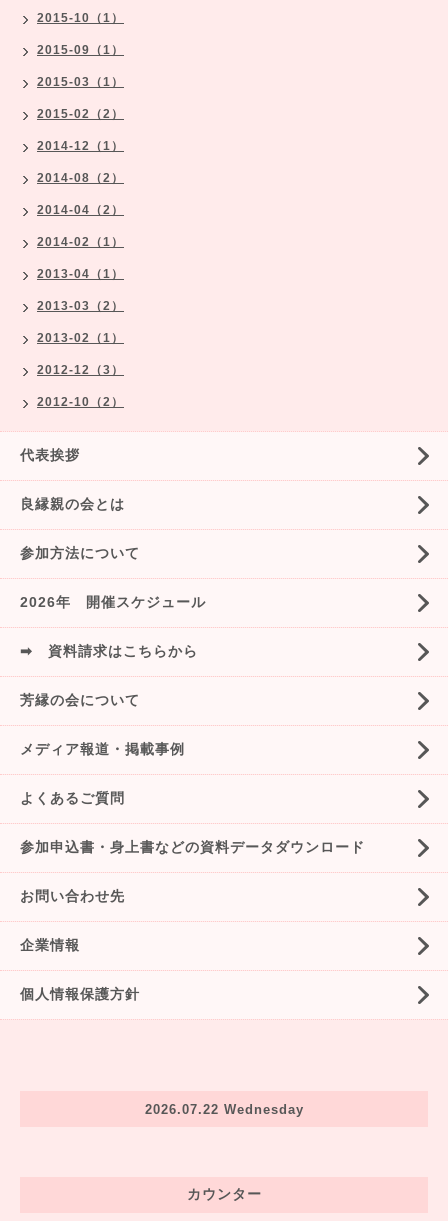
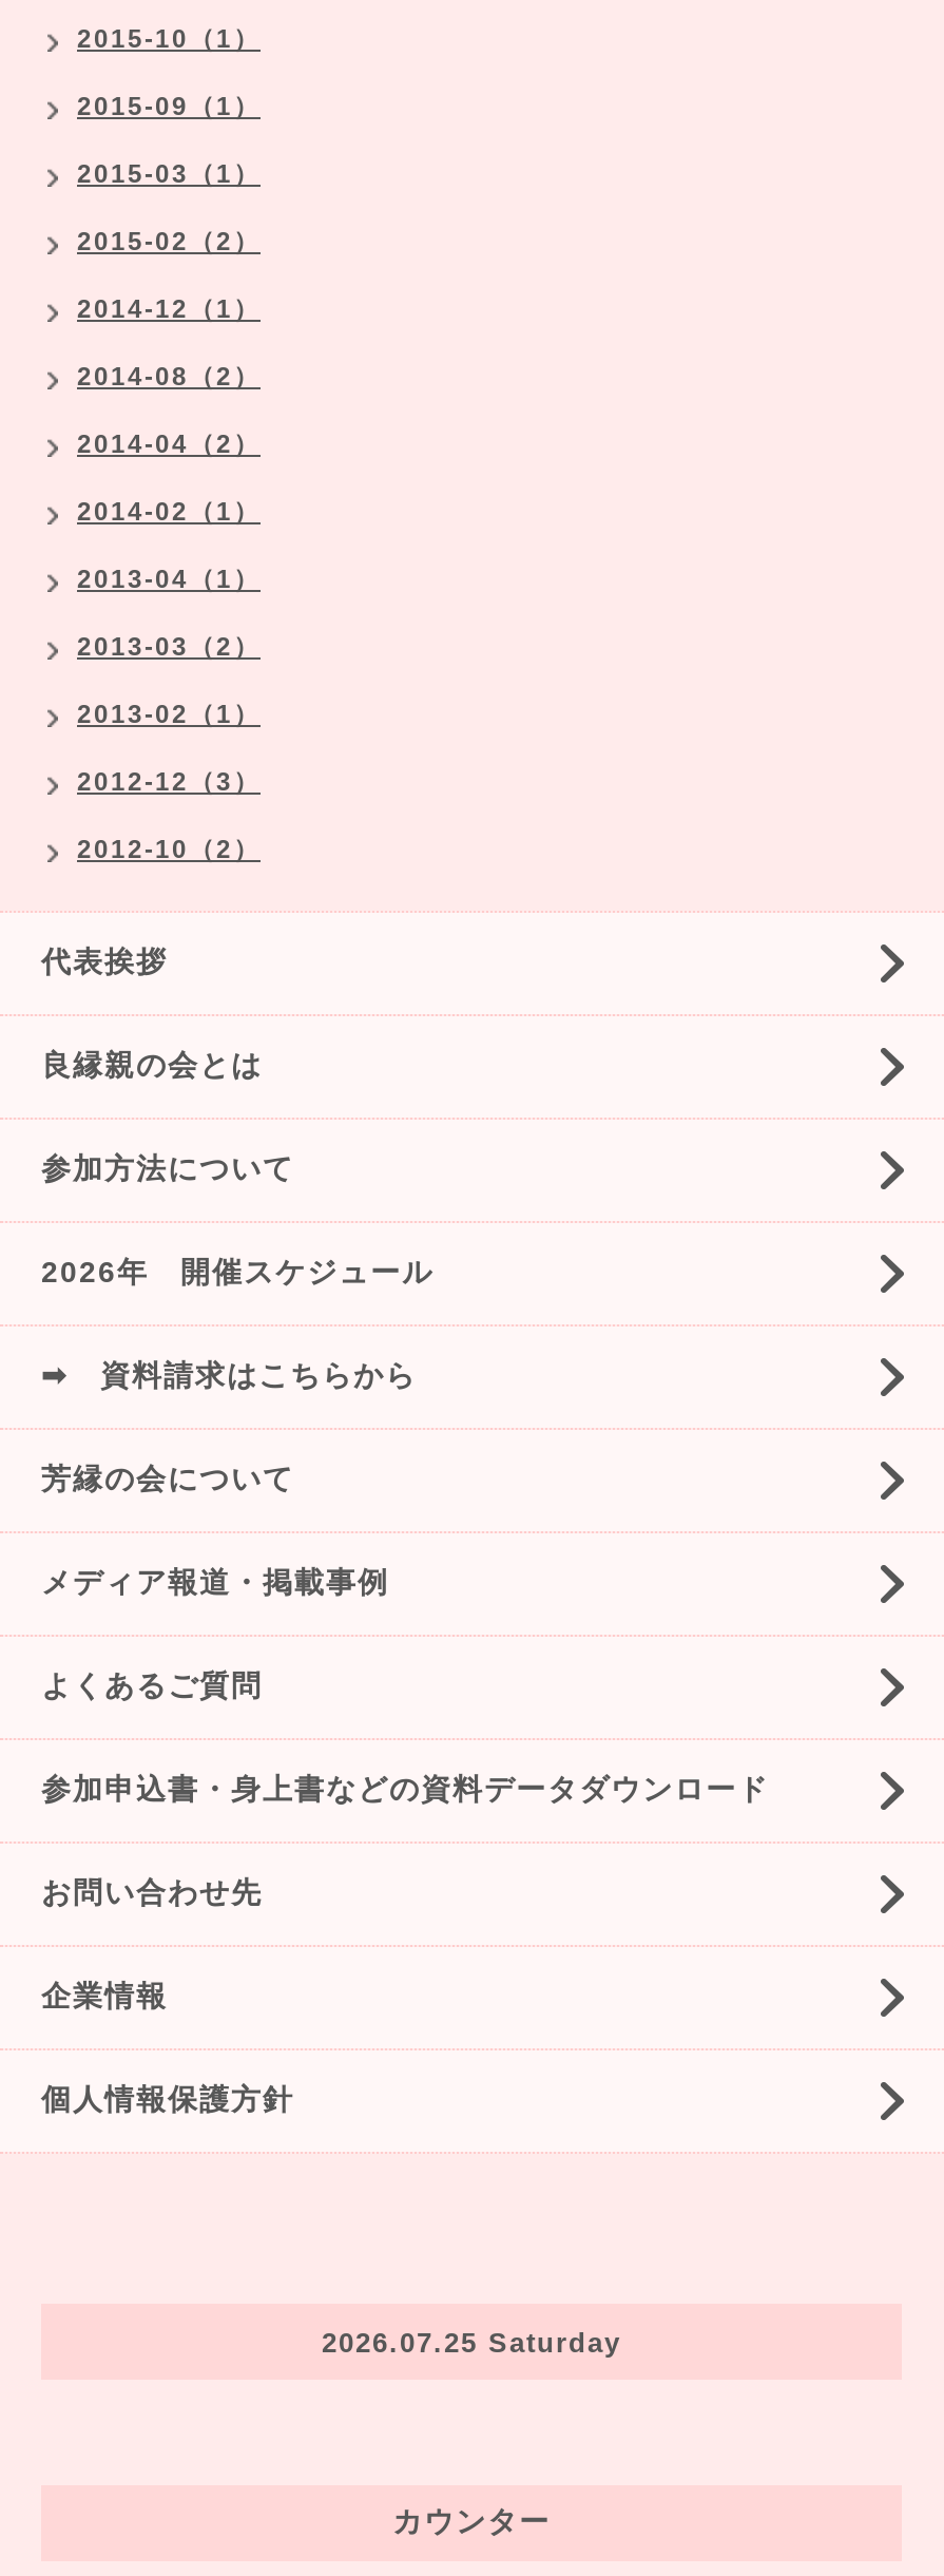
- 2026.07.22 Wednesday
+ 2026.07.25 Saturday
